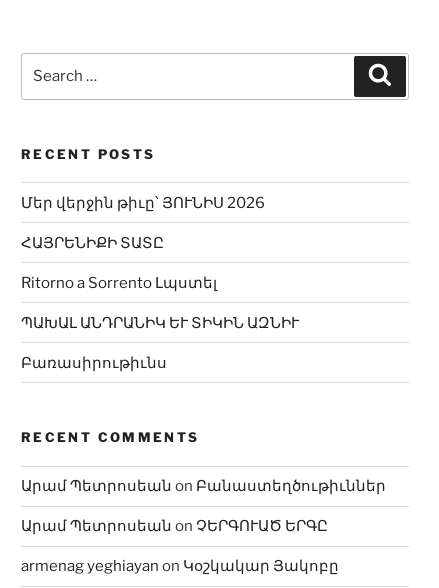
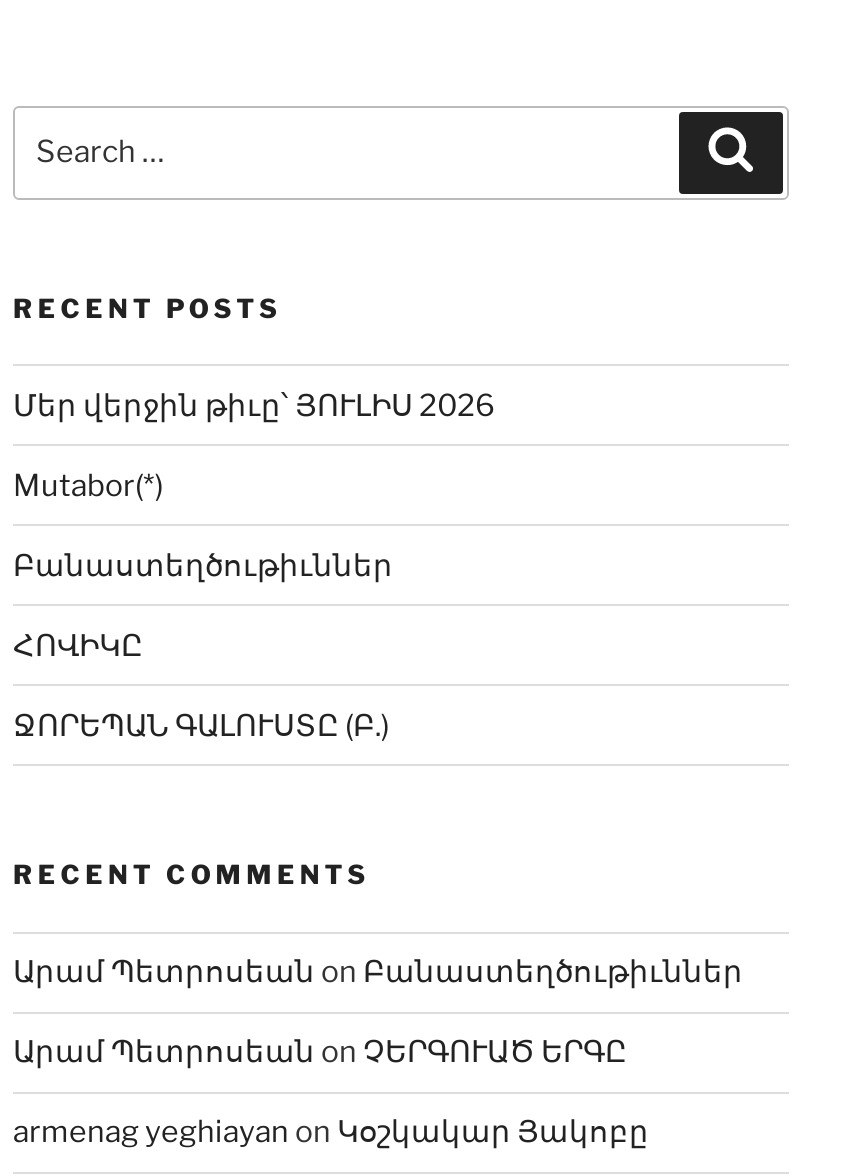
- Մեր վերջին թիւը՝ ՅՈՒՆԻՍ 2026
+ Մեր վերջին թիւը՝ ՅՈՒԼԻՍ 2026

- ՀԱՅՐԵՆԻՔԻ ՏԱՏԸ
+ Mutabor(*)

- Ritorno a Sorrento Լպստել
+ Բանաստեղծութիւններ

- ՊԱԽԱԼ ԱՆԴՐԱՆԻԿ ԵՒ ՏԻԿԻՆ ԱԶՆԻՒ
+ ՀՈՎԻԿԸ

- Բառասիրութիւնս
+ ՋՈՐԵՊԱՆ ԳԱԼՈՒՍՏԸ (Բ.)
